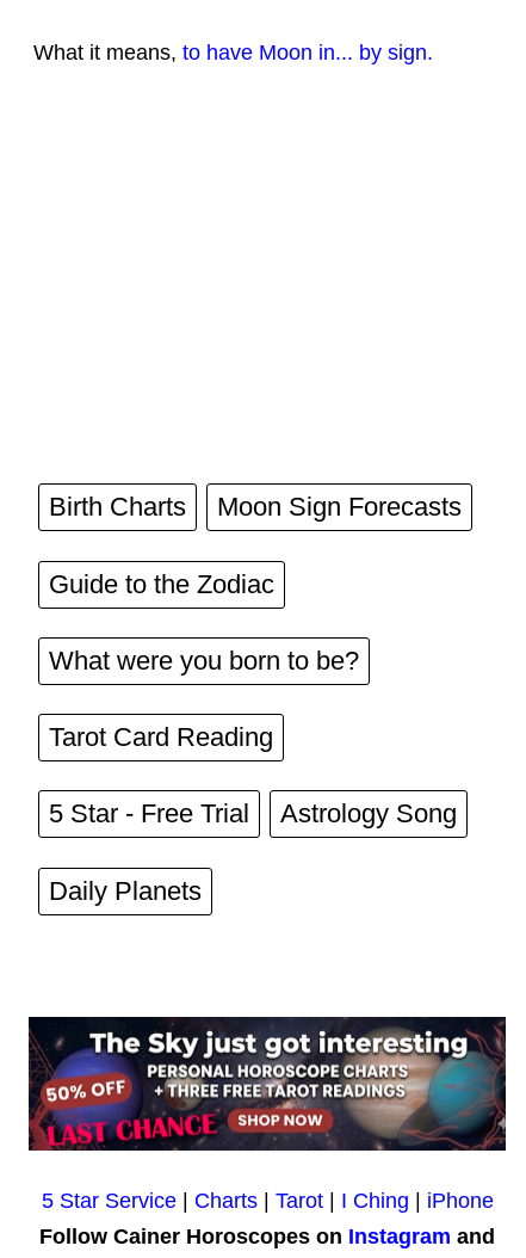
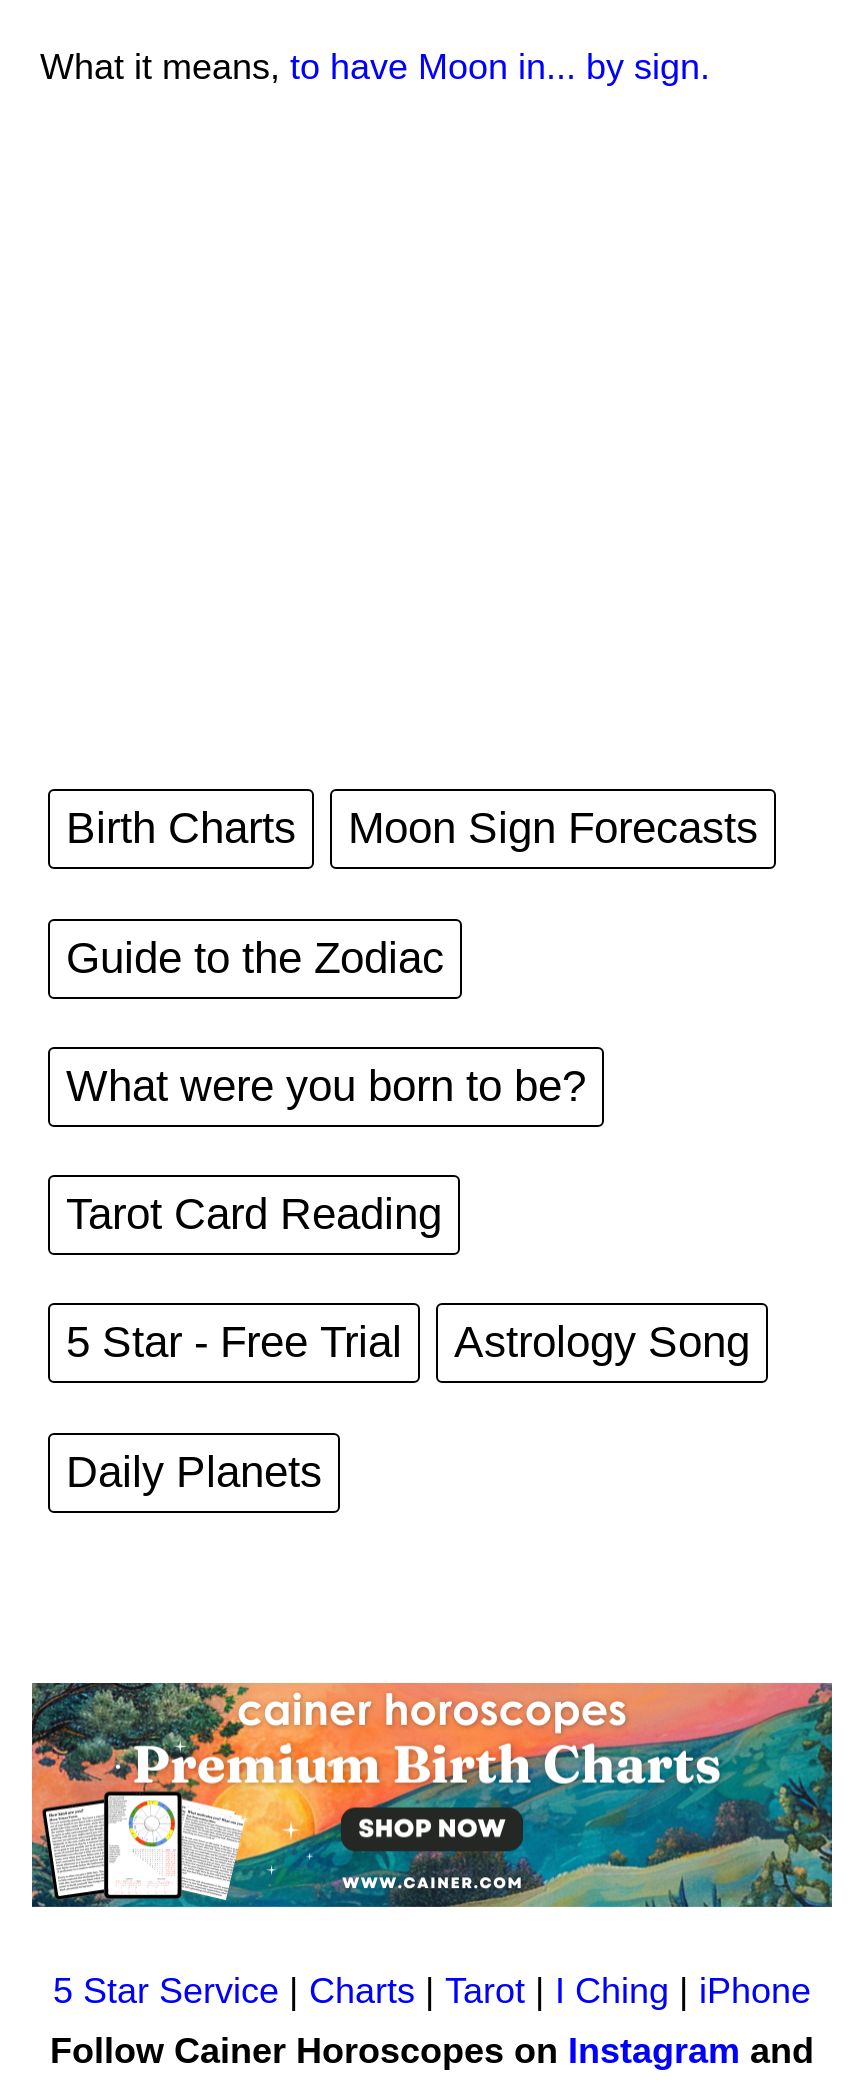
- [image]
+ [image]
